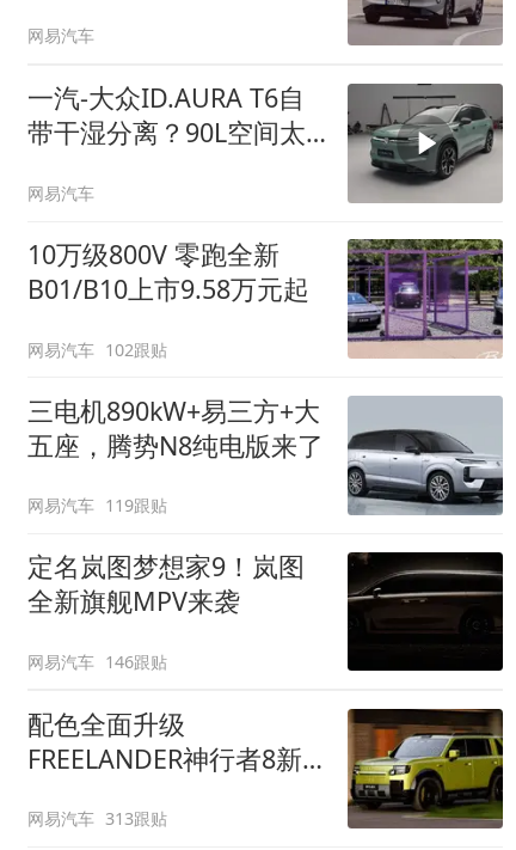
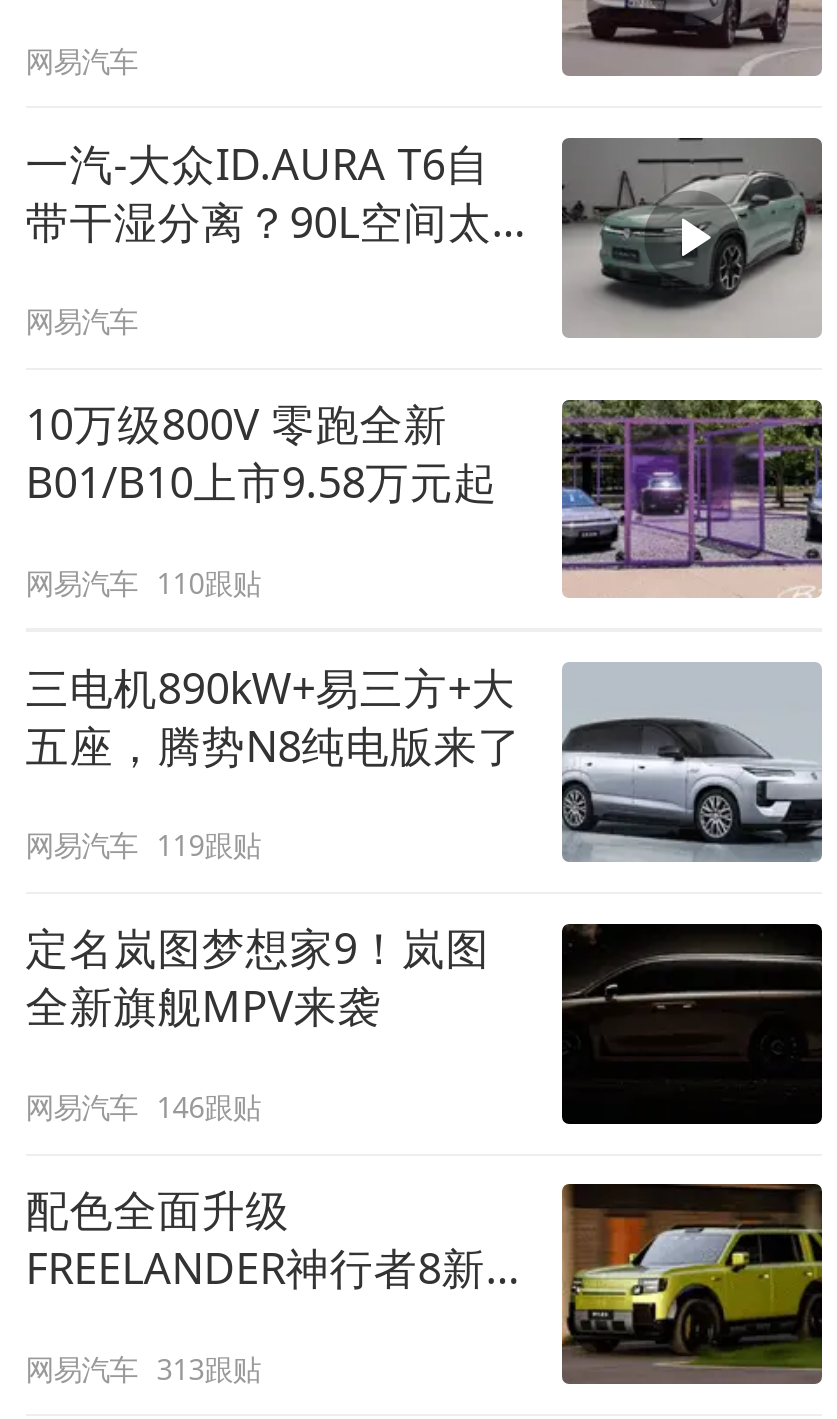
- 网易汽车 102跟贴
+ 网易汽车 110跟贴
